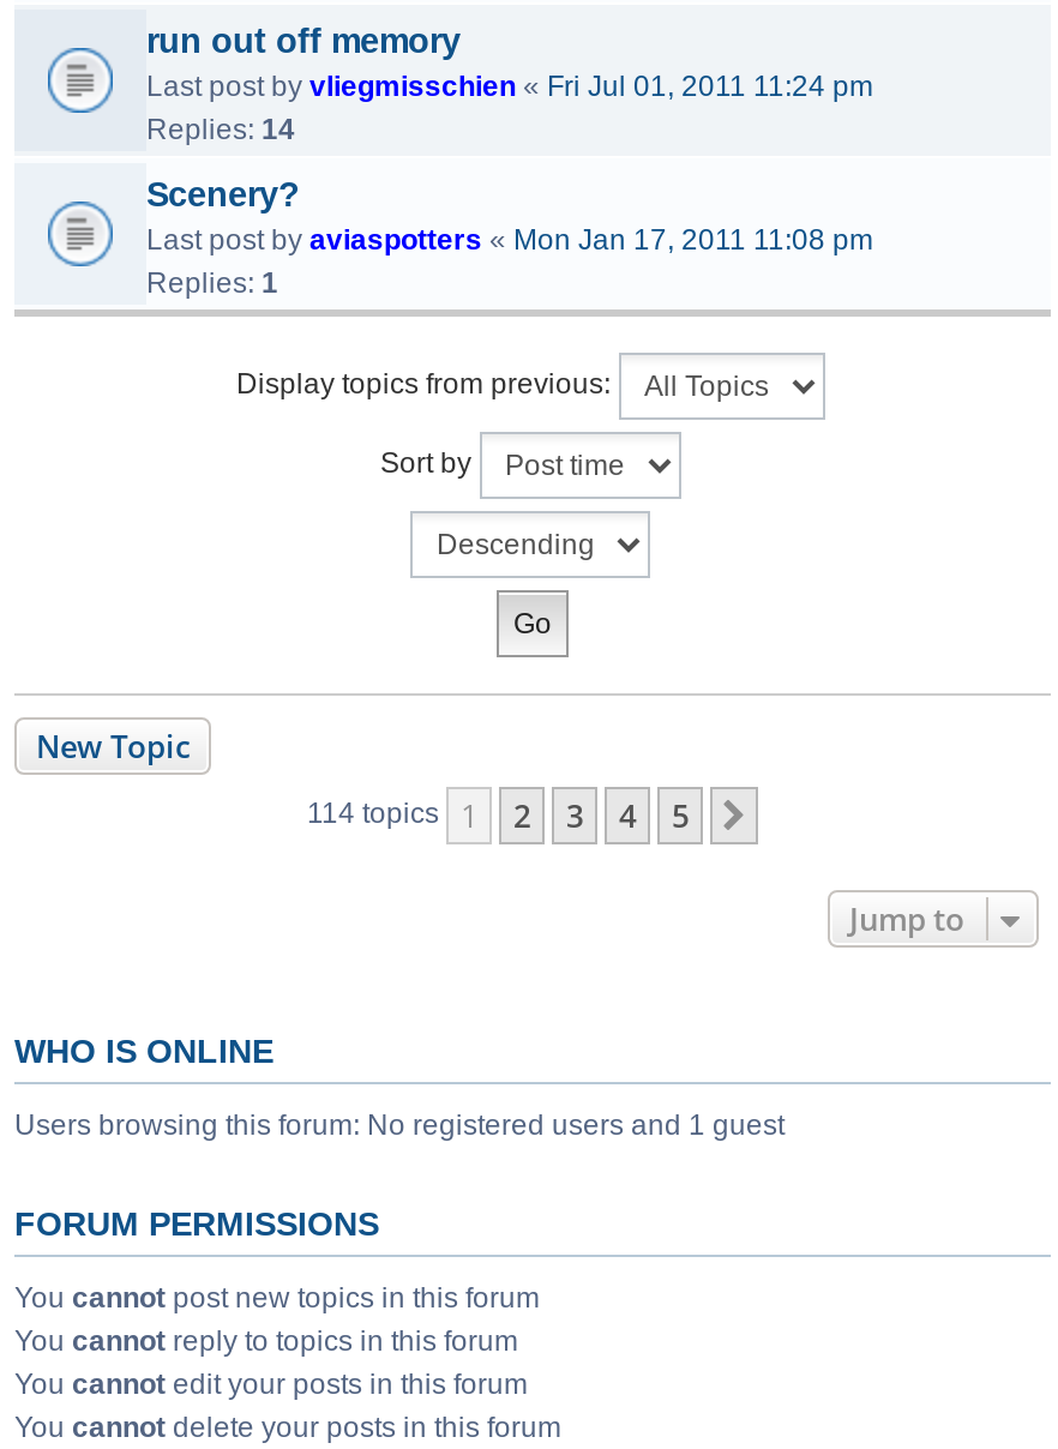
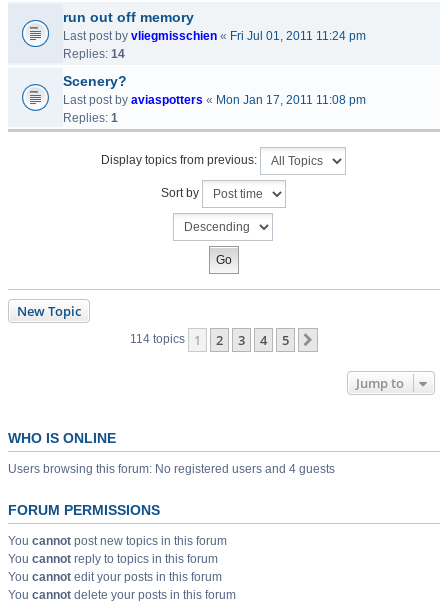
- Users browsing this forum: No registered users and 1 guest
+ Users browsing this forum: No registered users and 4 guests
